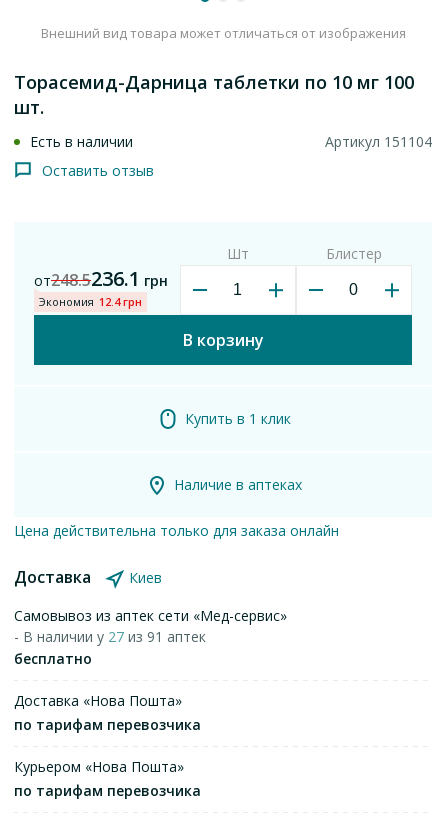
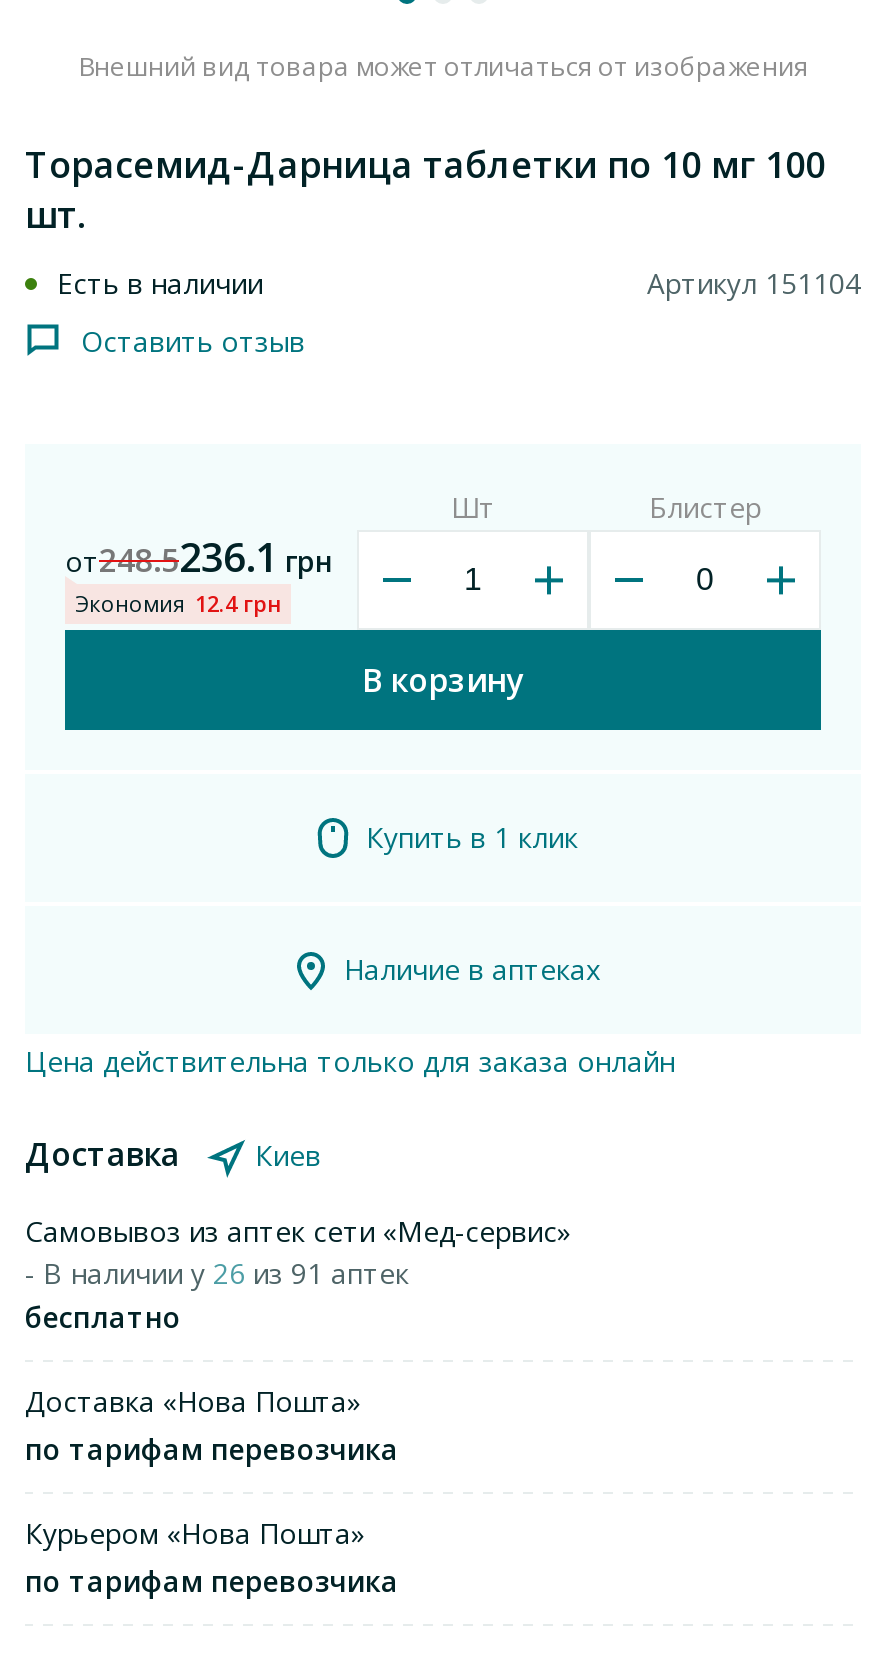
- - В наличии у 27 из 91 аптек
+ - В наличии у 26 из 91 аптек
